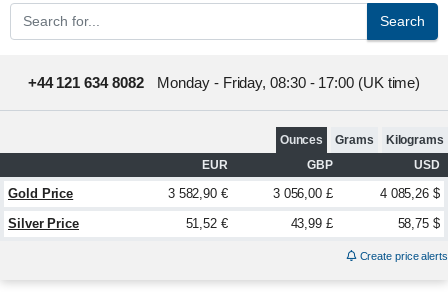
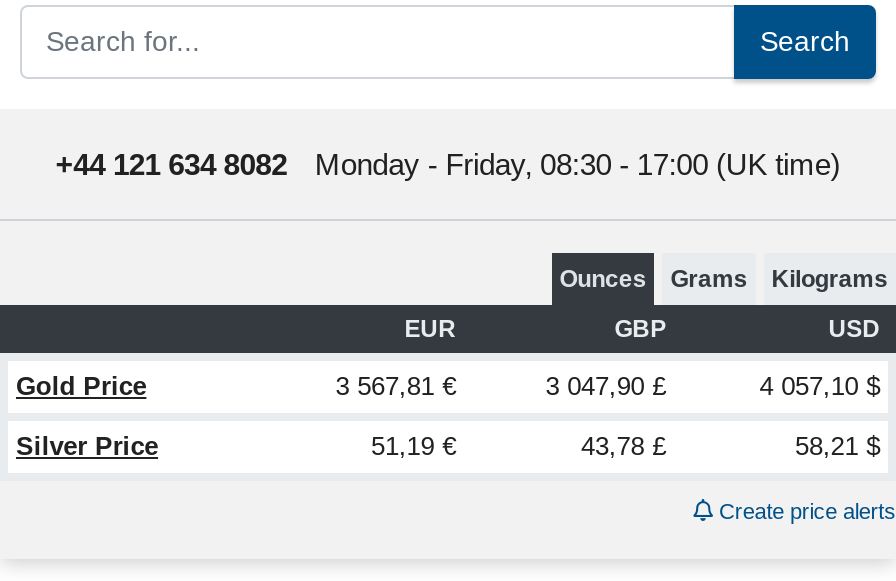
- 3 582,90 €
+ 3 567,81 €

- 3 056,00 £
+ 3 047,90 £

- 4 085,26 $
+ 4 057,10 $

- 51,52 €
+ 51,19 €

- 43,99 £
+ 43,78 £

- 58,75 $
+ 58,21 $
